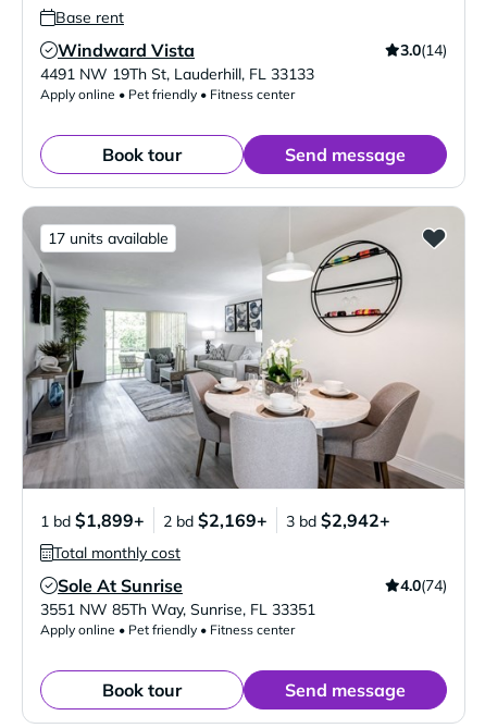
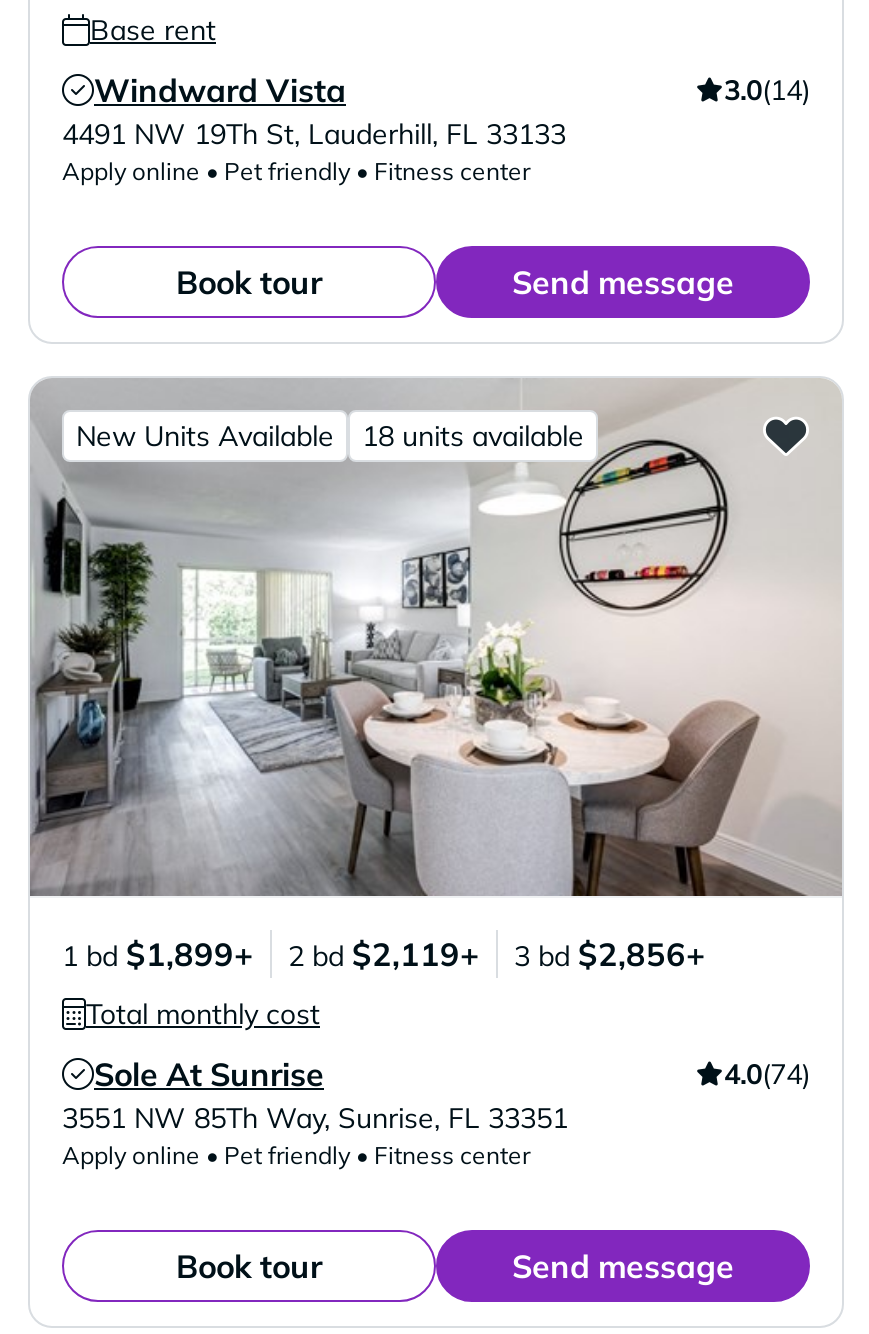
- 17 units available
+ New Units Available
+ 18 units available

- 2 bd $2,169+
+ 2 bd $2,119+

- 3 bd $2,942+
+ 3 bd $2,856+
